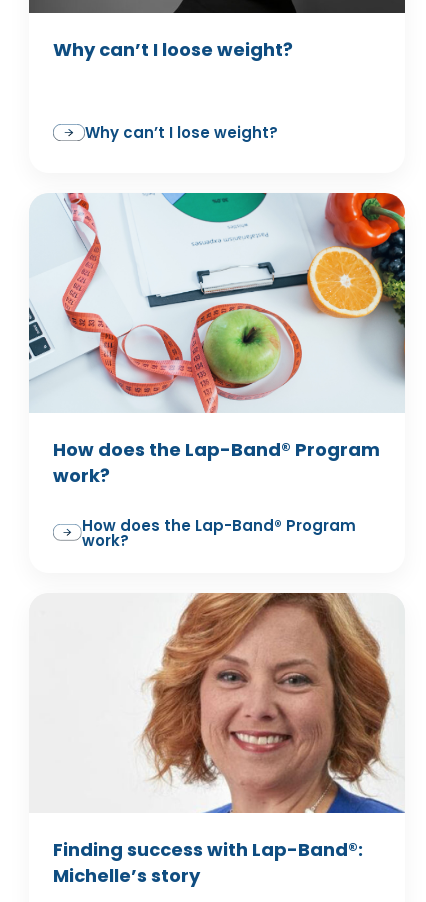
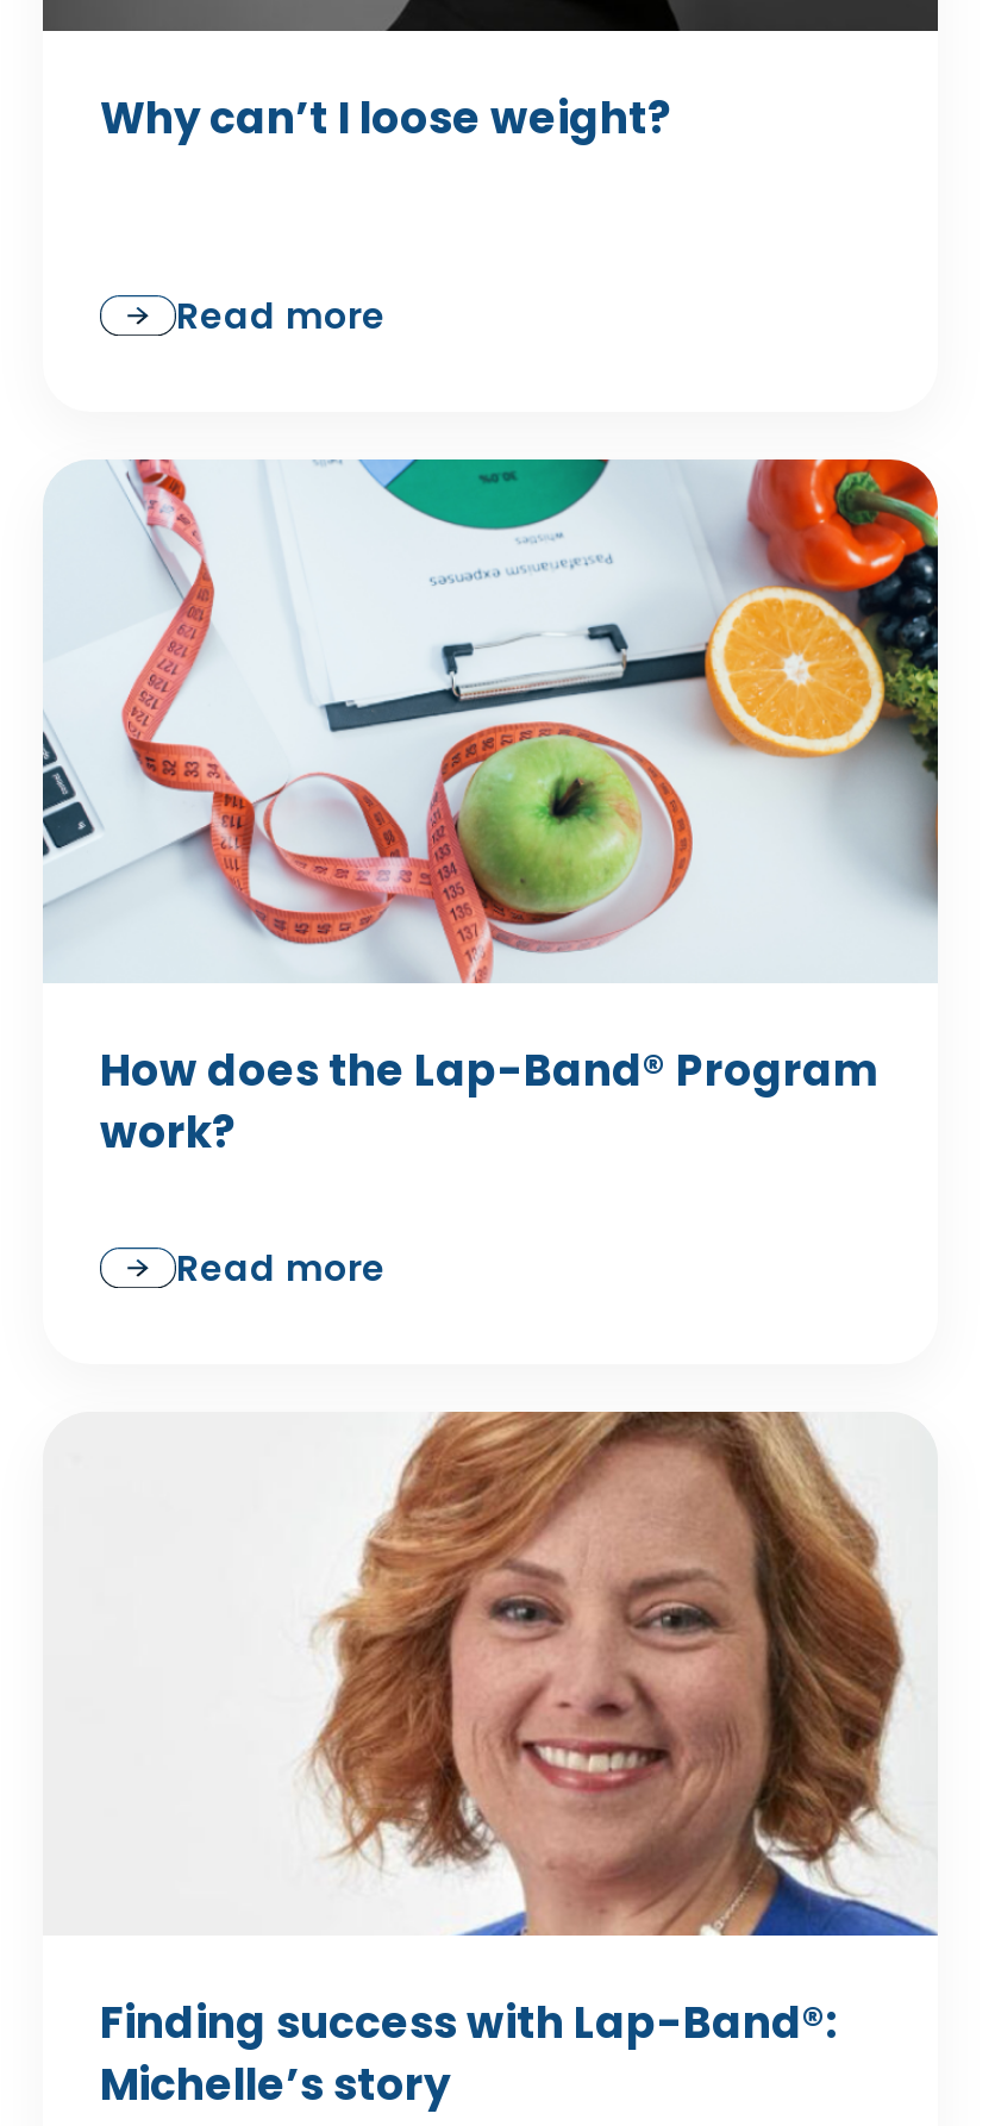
- Why can’t I lose weight?
+ Read more

- How does the Lap-Band® Program
- work?
+ Read more
